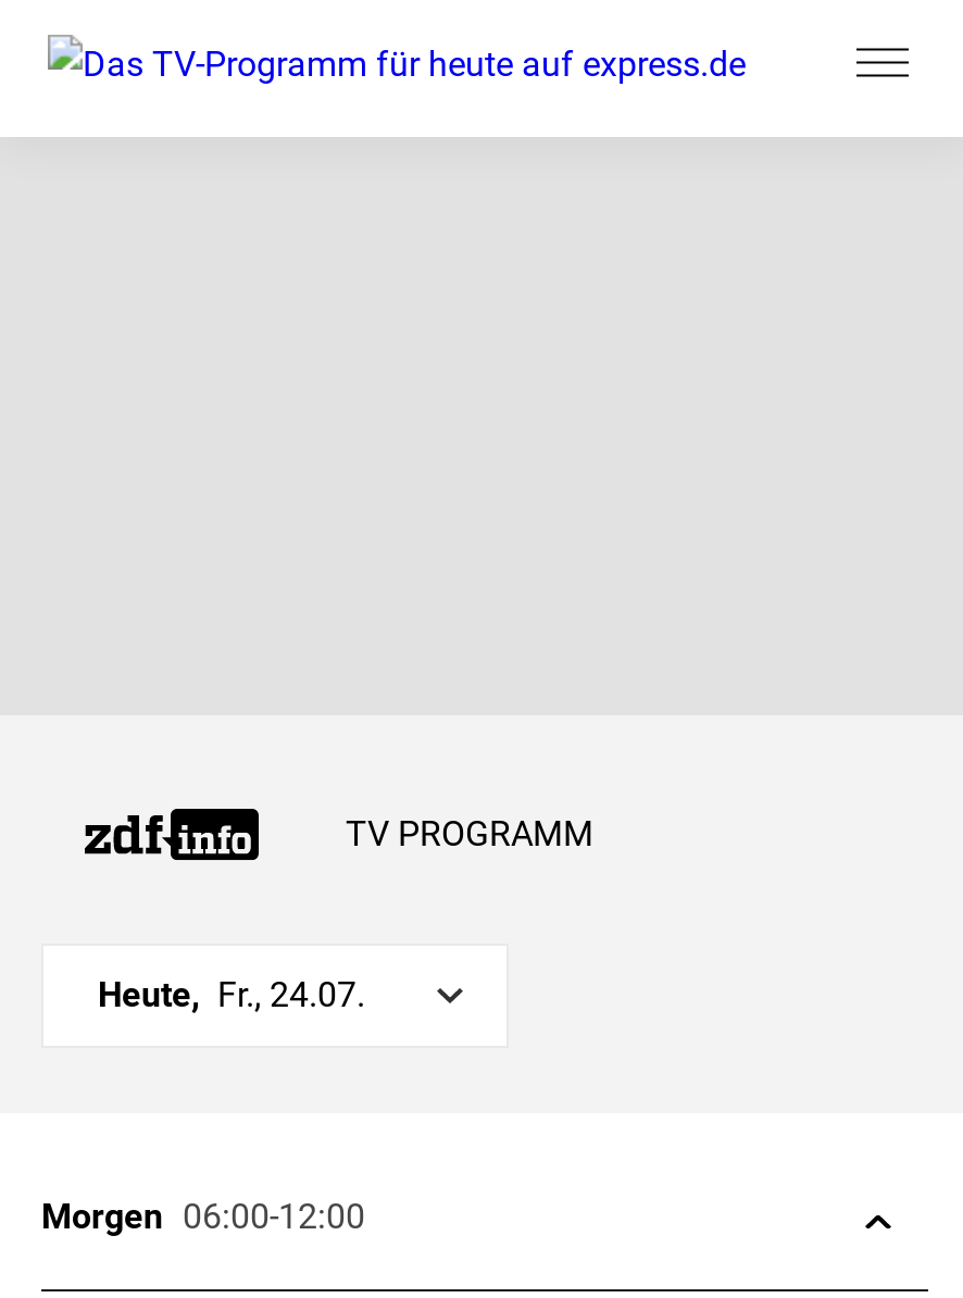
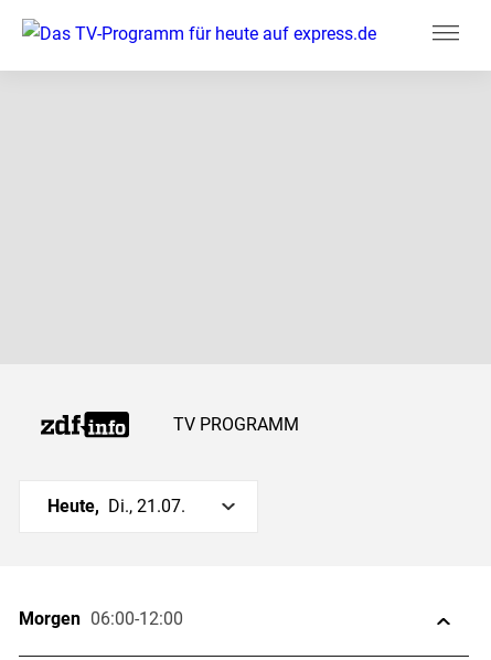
- Heute, Fr., 24.07.
+ Heute, Di., 21.07.
